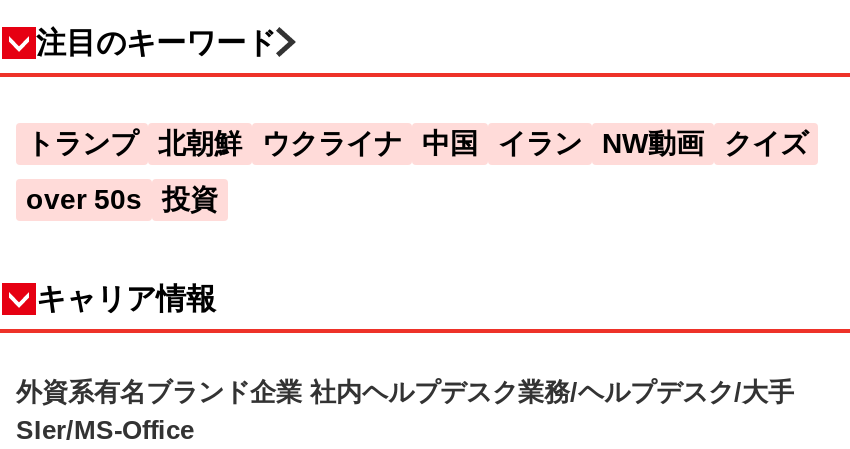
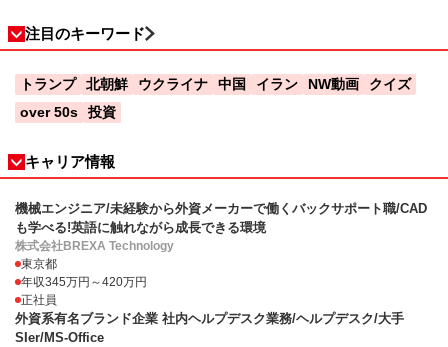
+ 機械エンジニア/未経験から外資メーカーで働くバックサポート職/CAD
+ も学べる!英語に触れながら成長できる環境
+ 株式会社BREXA Technology
+ 東京都
+ 年収345万円～420万円
+ 正社員
